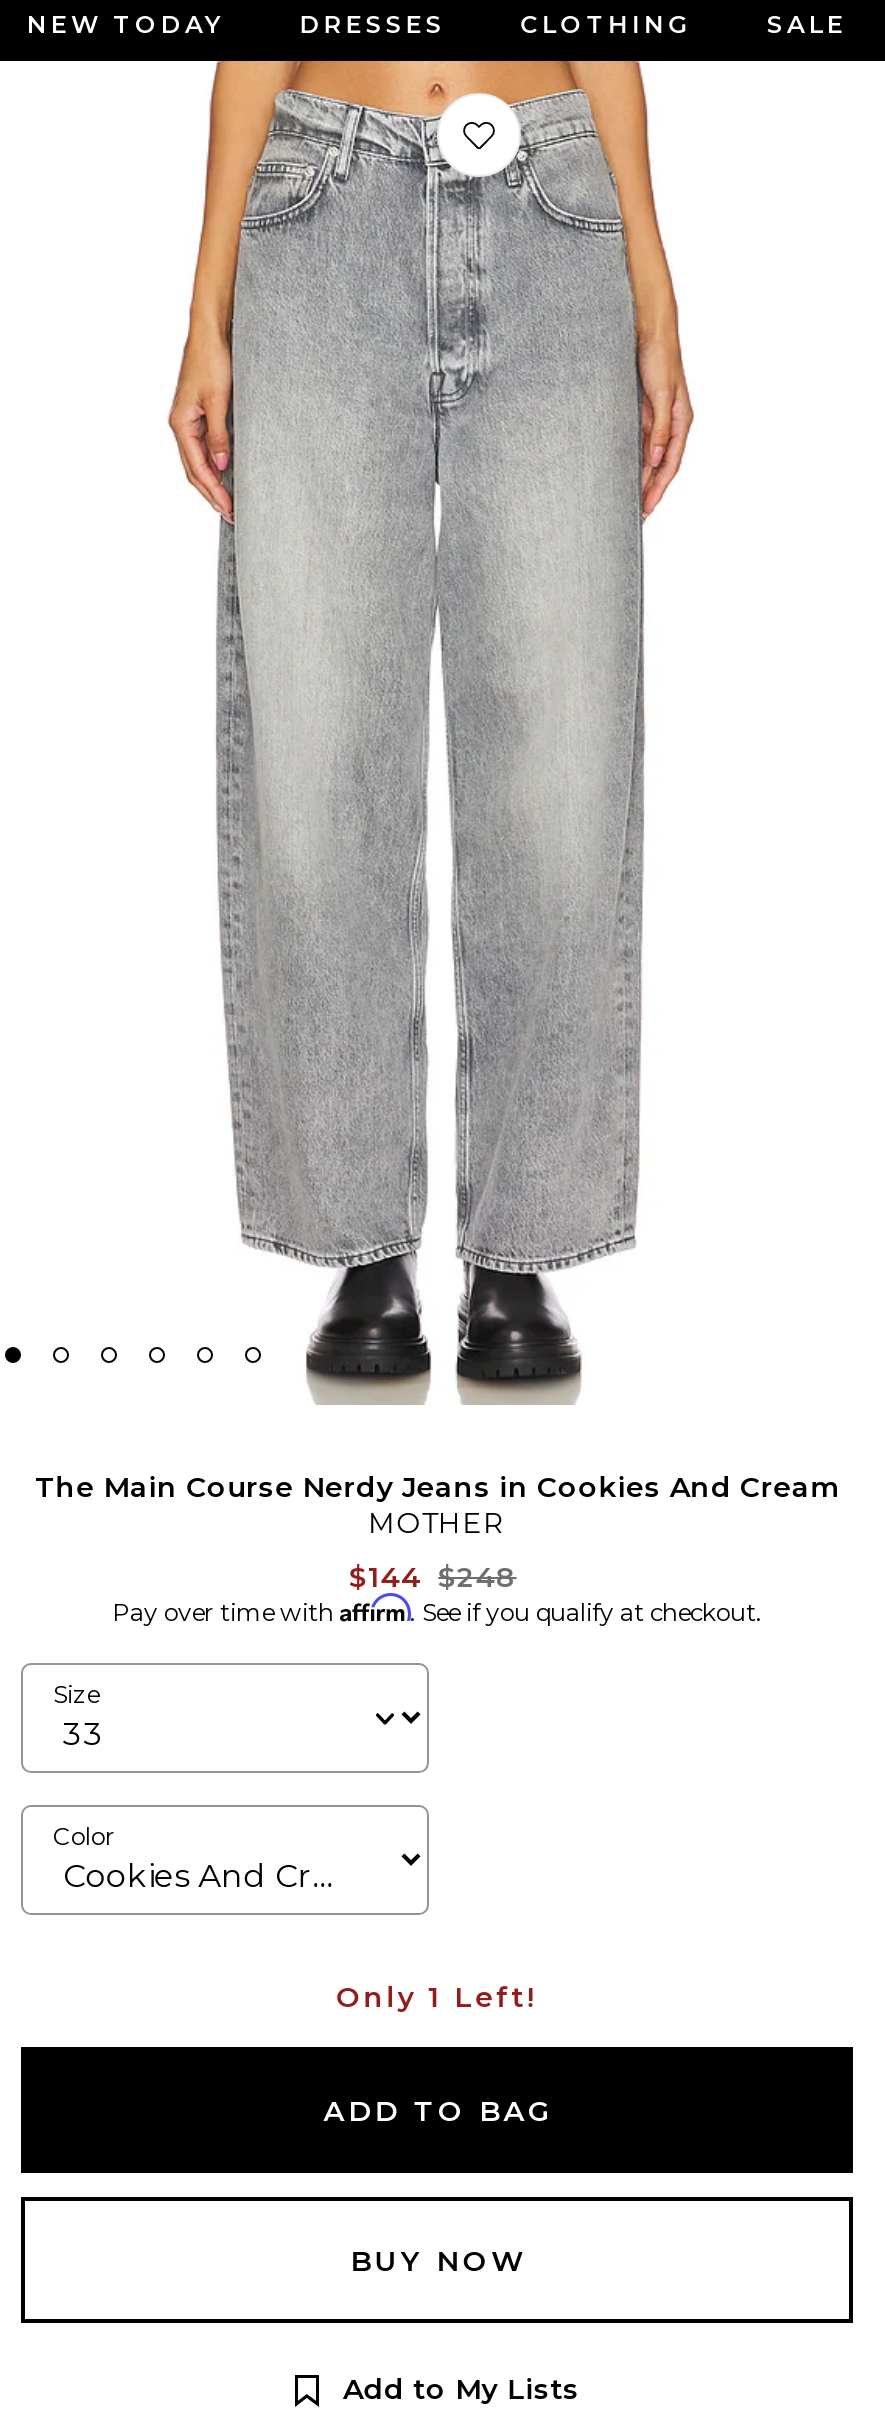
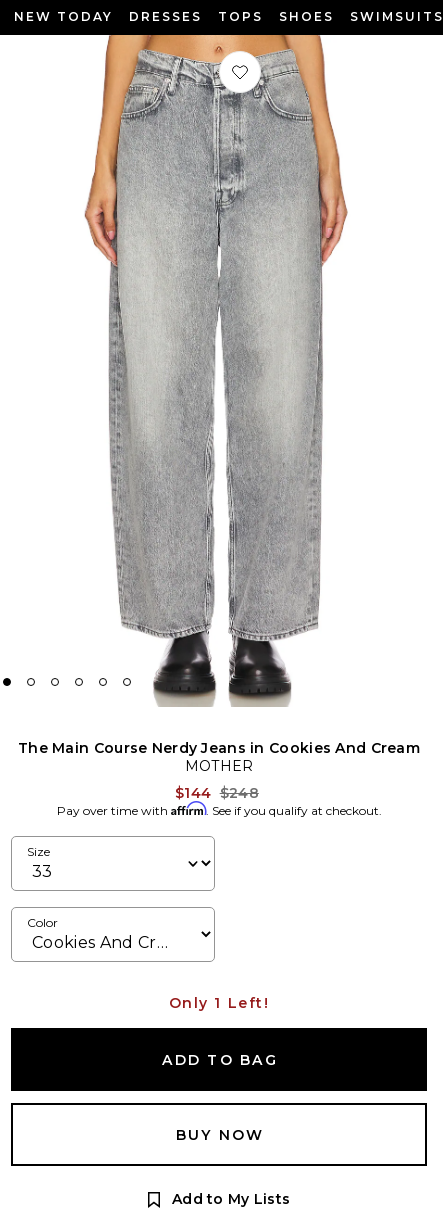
- CLOTHING
- SALE
+ TOPS
+ SHOES
+ SWIMSUITS
